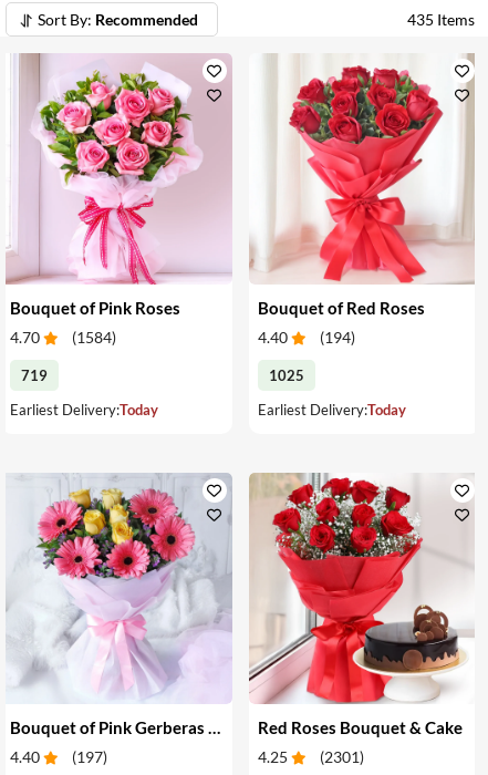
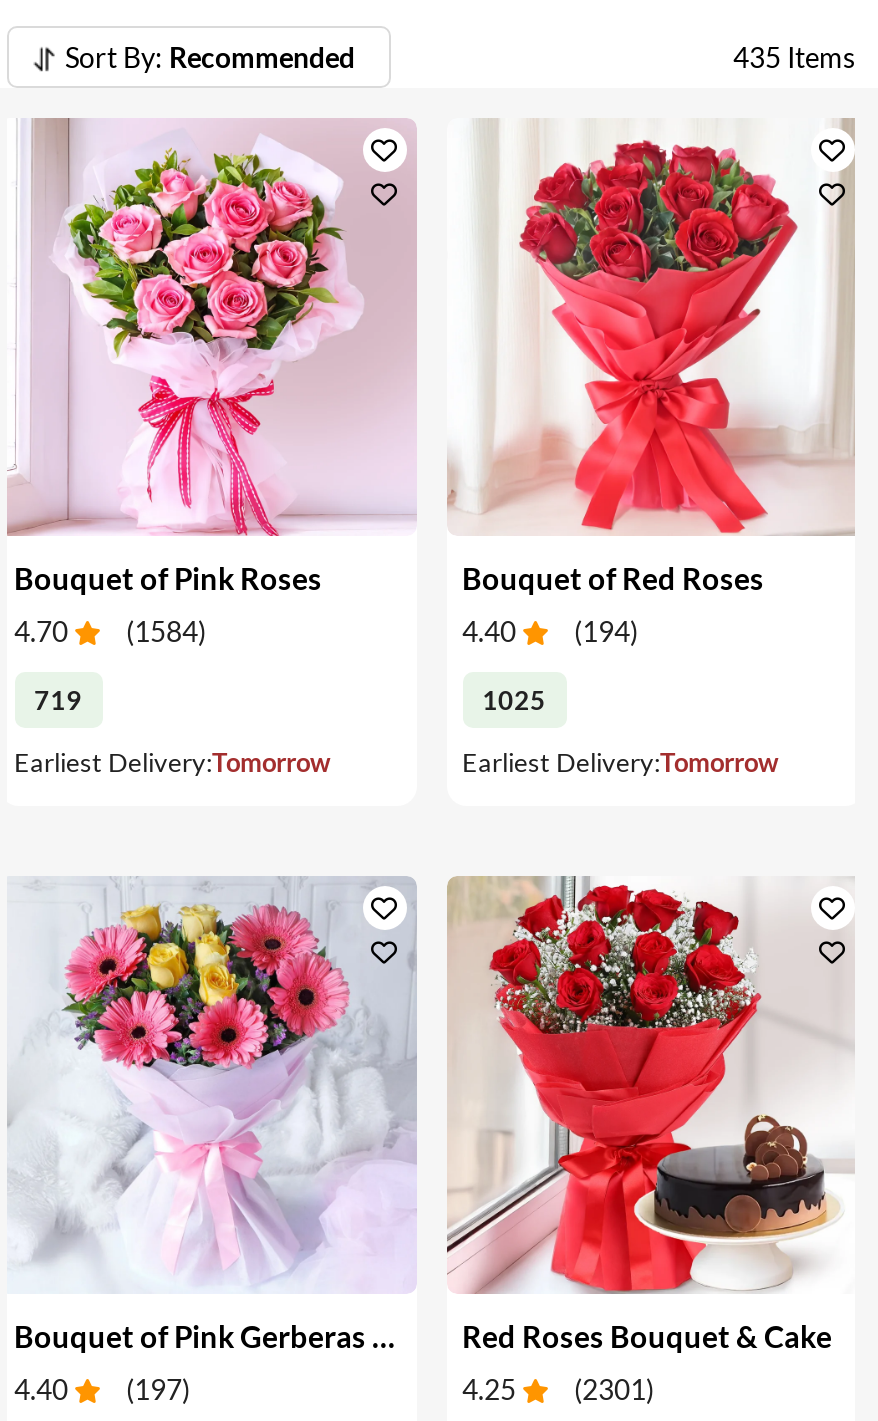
- Earliest Delivery:Today
+ Earliest Delivery:Tomorrow

- Earliest Delivery:Today
+ Earliest Delivery:Tomorrow
